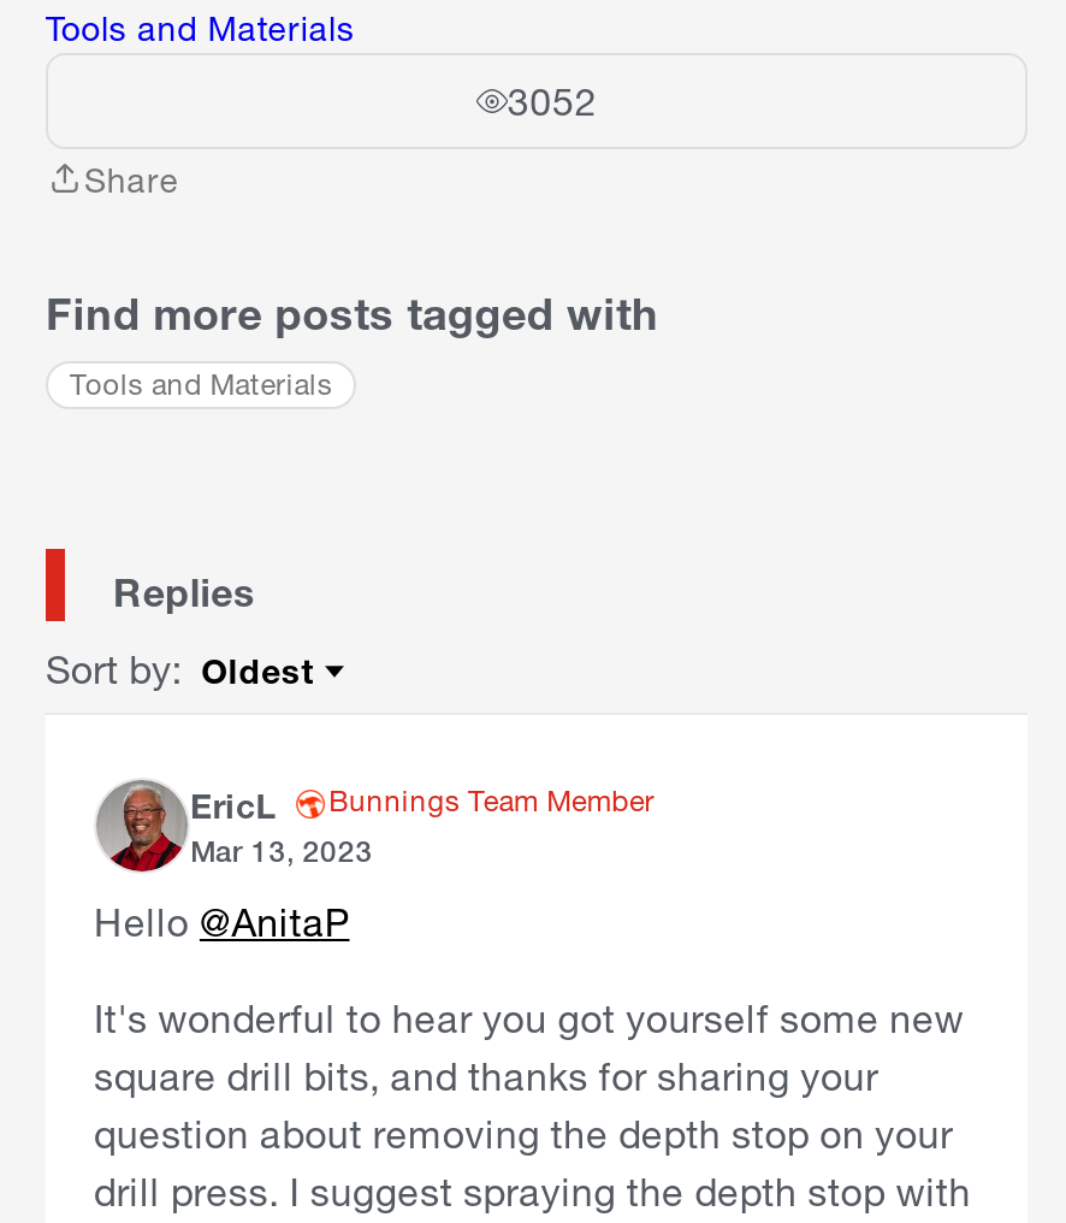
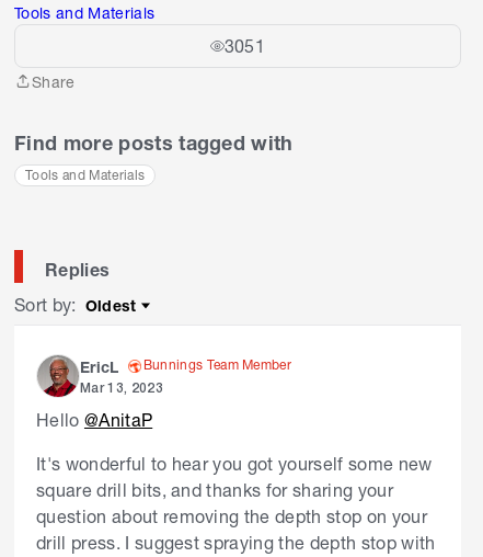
- 3052
+ 3051
